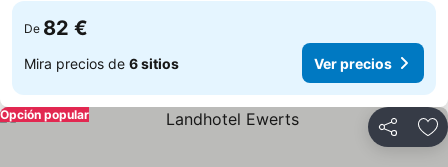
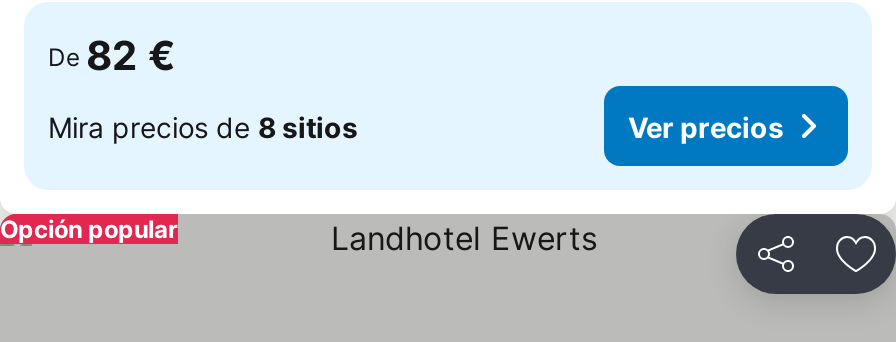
- Mira precios de 6 sitios
+ Mira precios de 8 sitios
